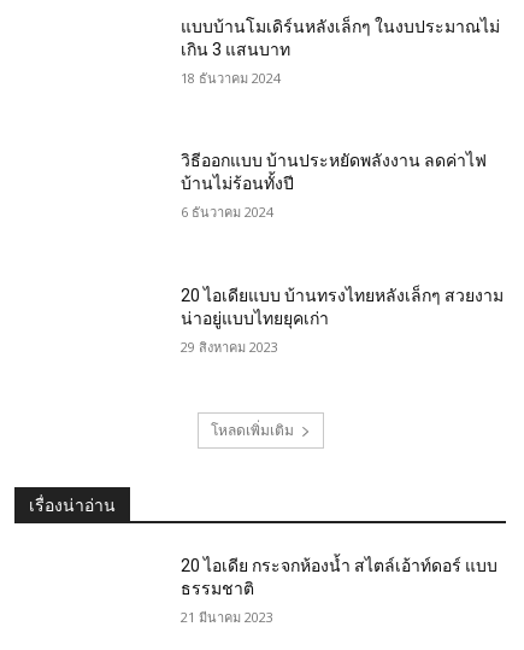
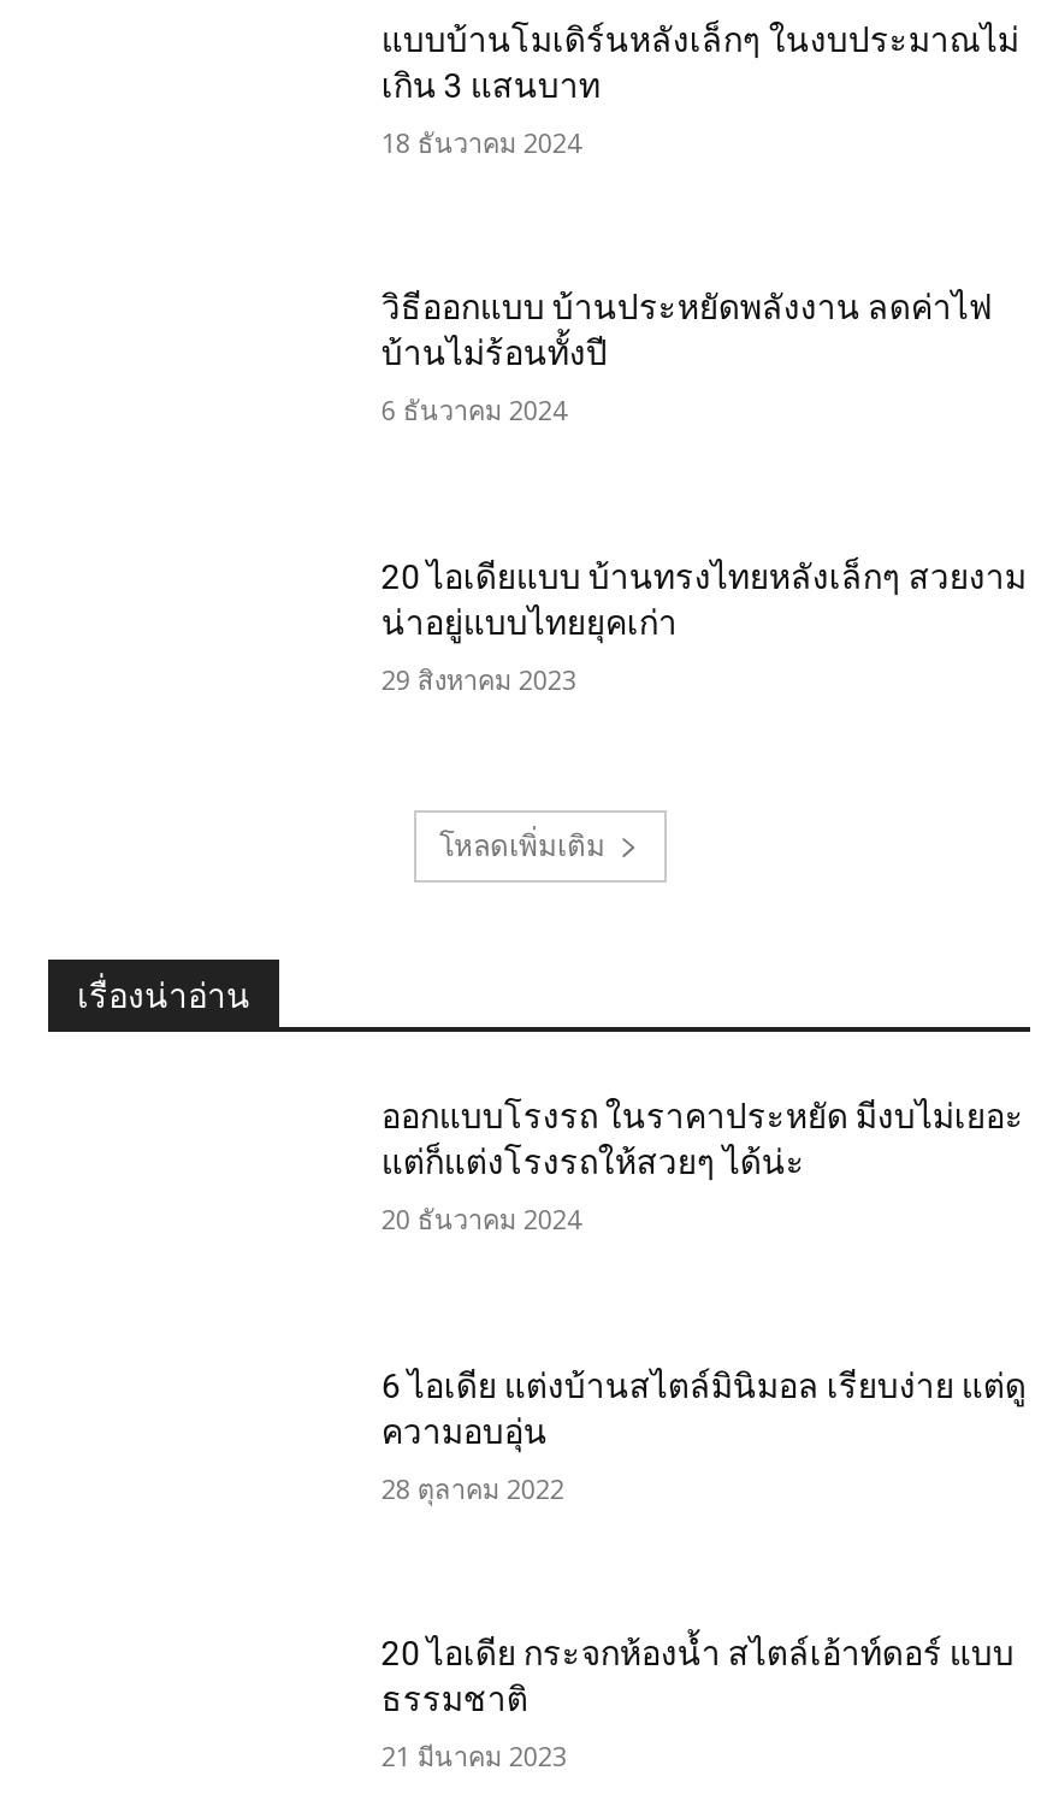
+ ออกแบบโรงรถ ในราคาประหยัด มีงบไม่เยอะ
+ แต่ก็แต่งโรงรถให้สวยๆ ได้น่ะ
+ 20 ธันวาคม 2024

+ 6 ไอเดีย แต่งบ้านสไตล์มินิมอล เรียบง่าย แต่ดู
+ ความอบอุ่น
+ 28 ตุลาคม 2022
